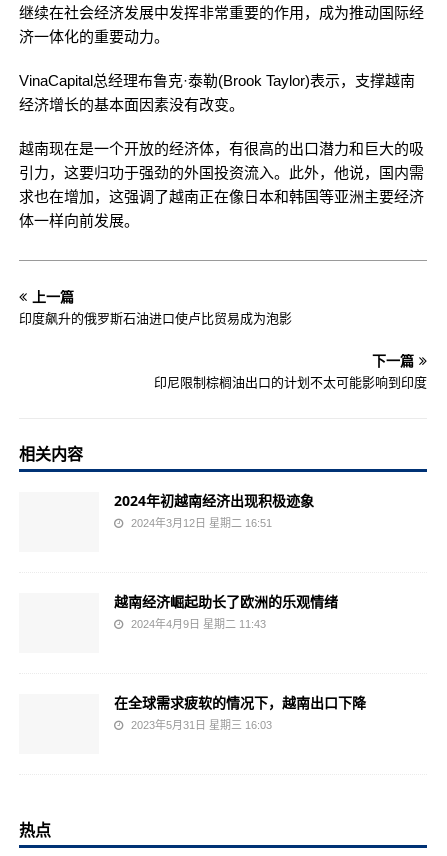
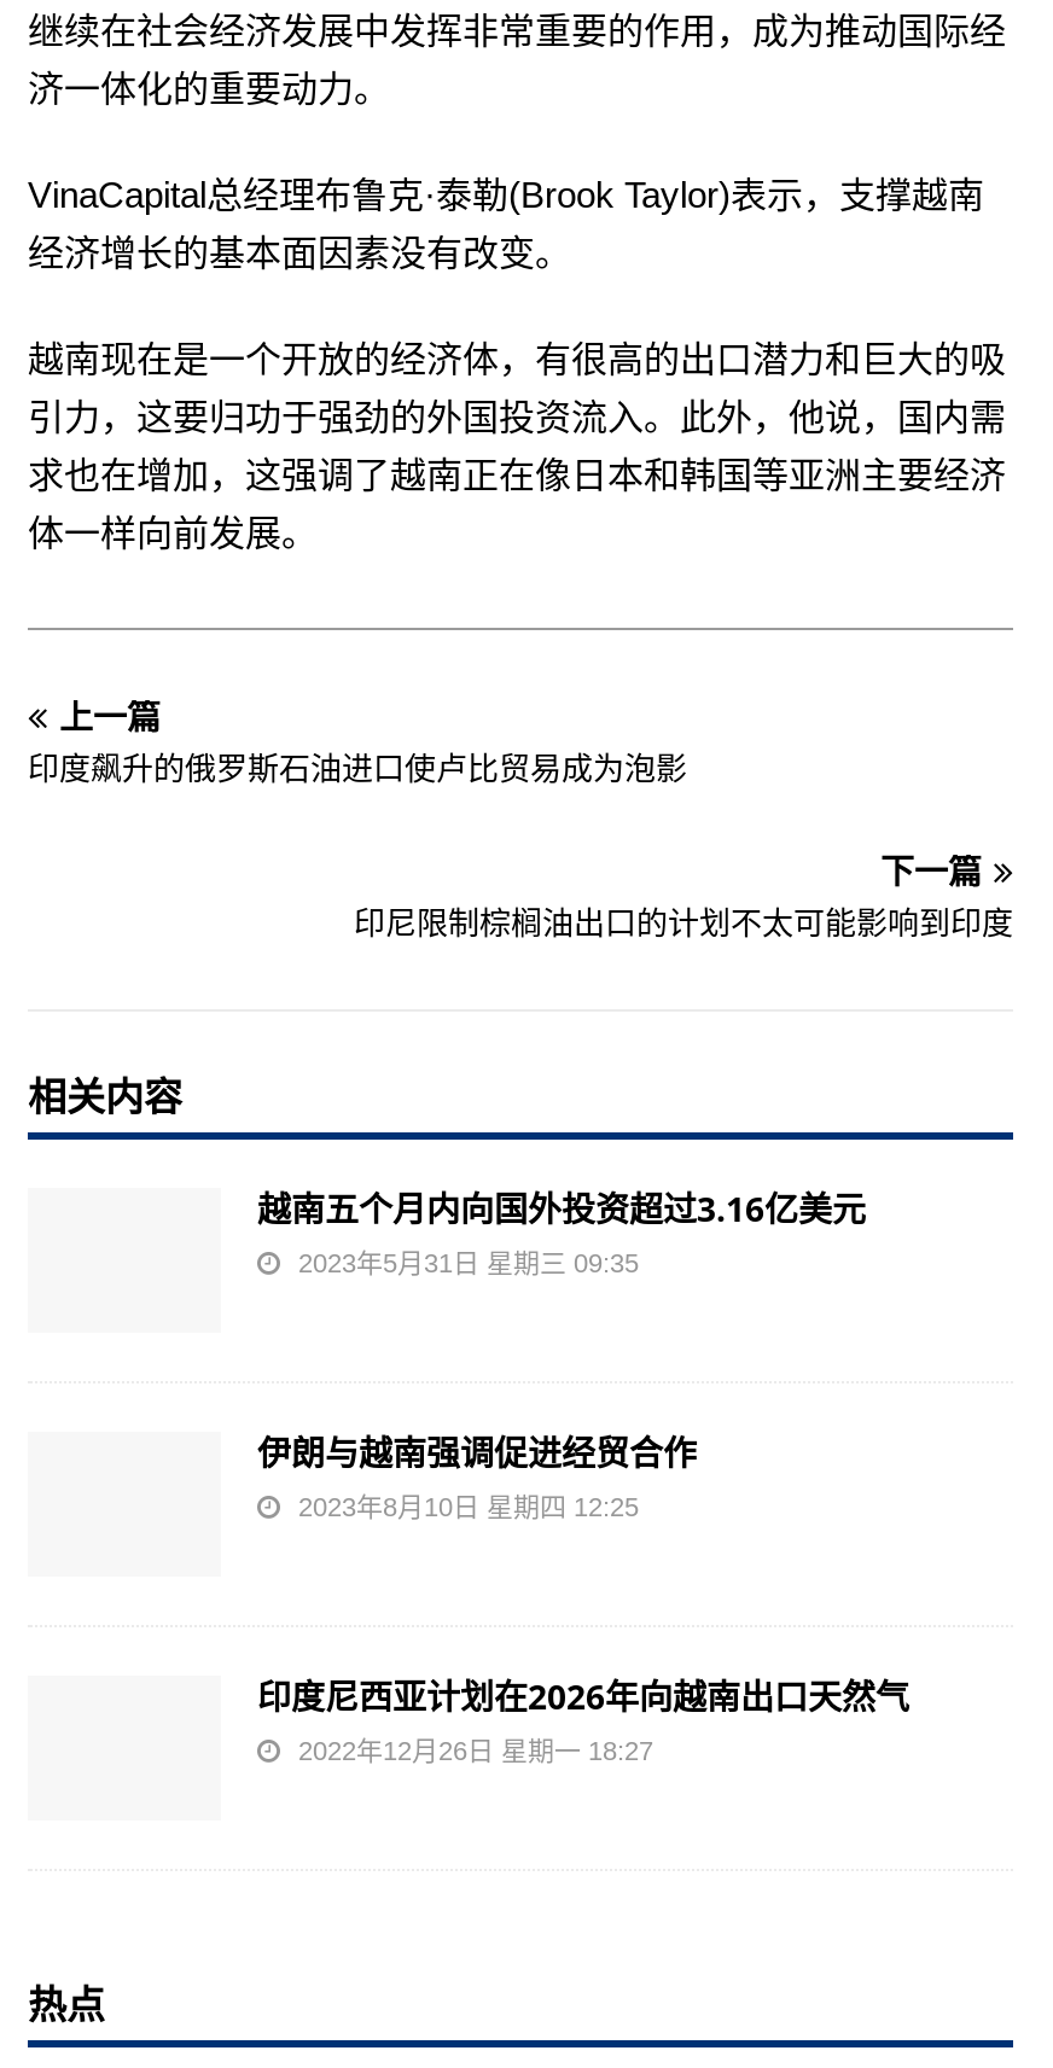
- 2024年初越南经济出现积极迹象
- 2024年3月12日 星期二 16:51
+ 越南五个月内向国外投资超过3.16亿美元
+ 2023年5月31日 星期三 09:35

- 越南经济崛起助长了欧洲的乐观情绪
- 2024年4月9日 星期二 11:43
+ 伊朗与越南强调促进经贸合作
+ 2023年8月10日 星期四 12:25

- 在全球需求疲软的情况下，越南出口下降
- 2023年5月31日 星期三 16:03
+ 印度尼西亚计划在2026年向越南出口天然气
+ 2022年12月26日 星期一 18:27
